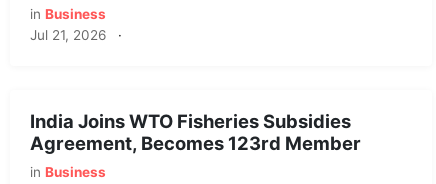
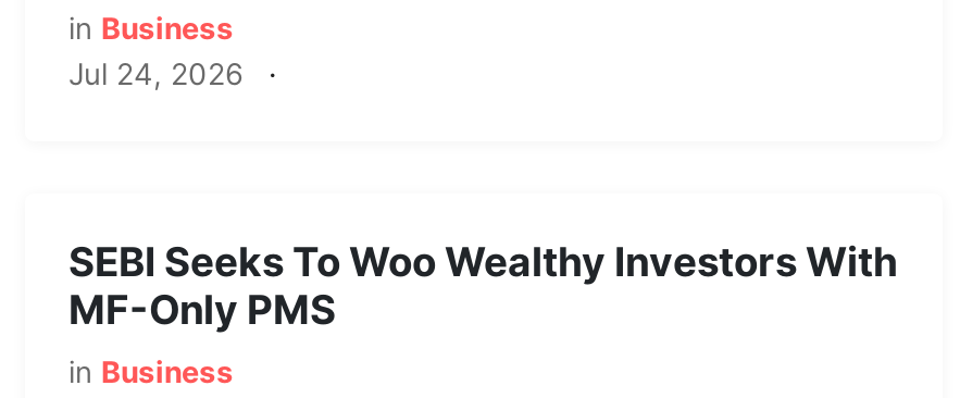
- Jul 21, 2026 ·
+ Jul 24, 2026 ·

- India Joins WTO Fisheries Subsidies
- Agreement, Becomes 123rd Member
+ SEBI Seeks To Woo Wealthy Investors With
+ MF-Only PMS
